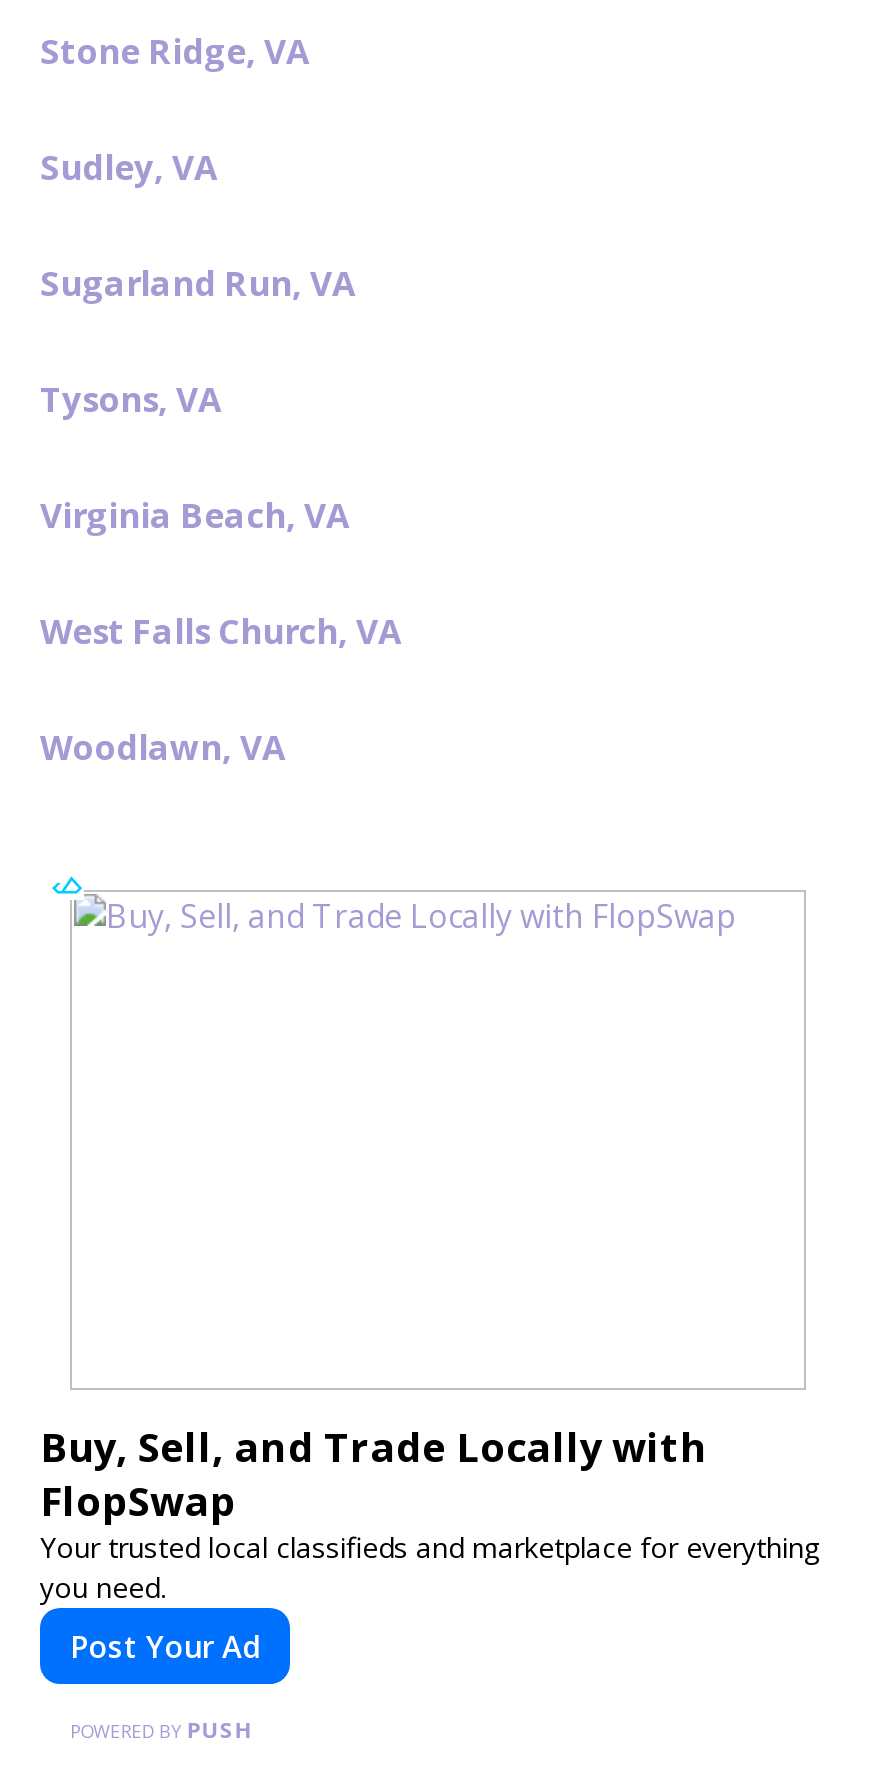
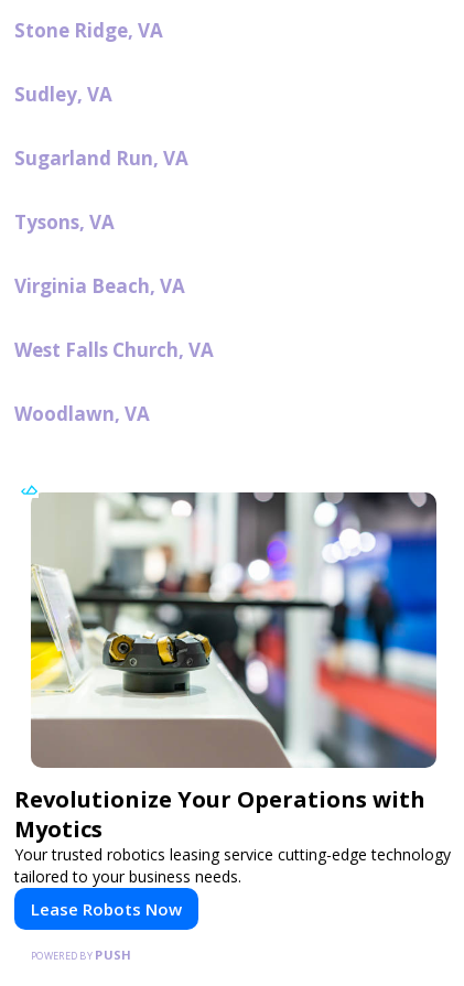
+ [image]

- Buy, Sell, and Trade Locally with
- FlopSwap
- Your trusted local classifieds and marketplace for everything
- you need.
+ Revolutionize Your Operations with
+ Myotics
+ Your trusted robotics leasing service cutting-edge technology
+ tailored to your business needs.

- Post Your Ad
+ Lease Robots Now
